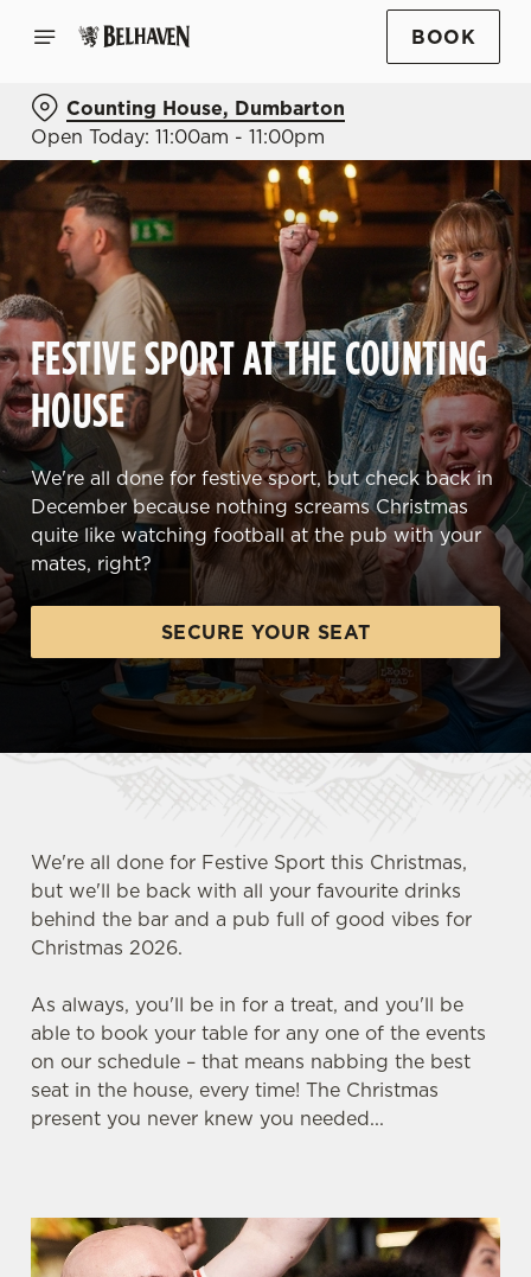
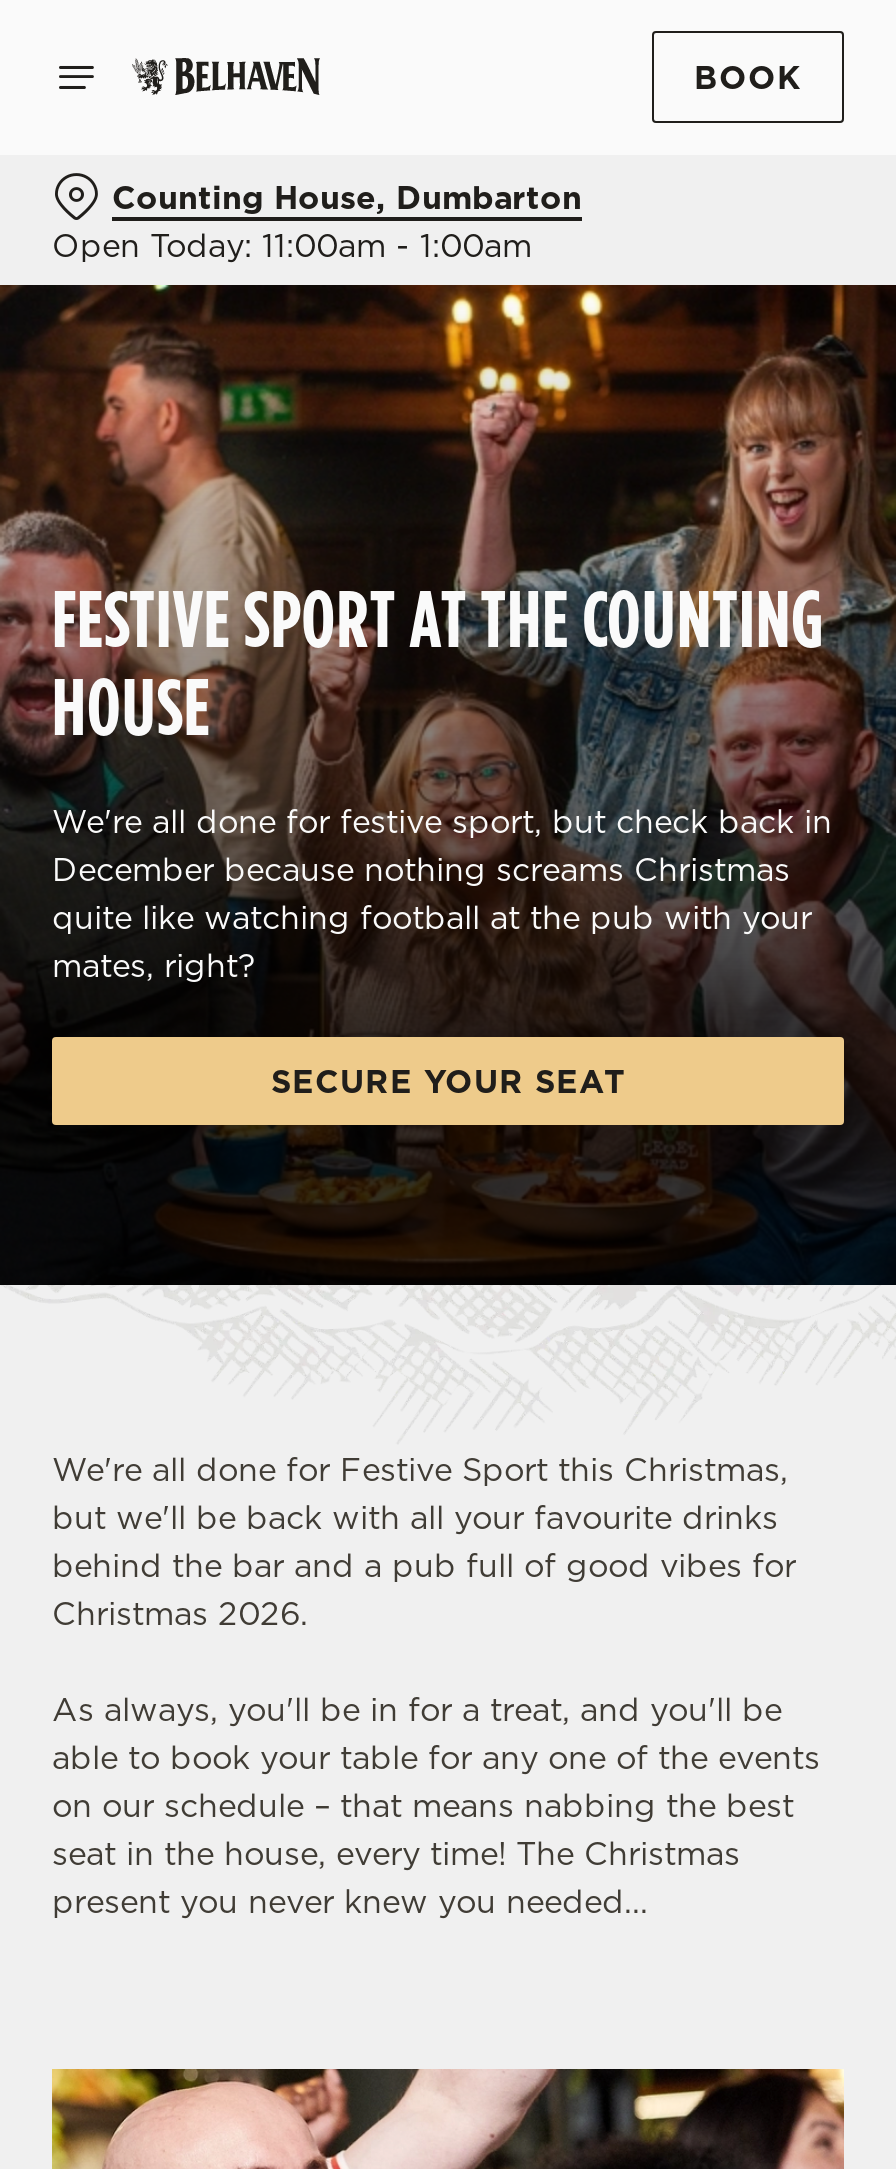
- Open Today: 11:00am - 11:00pm
+ Open Today: 11:00am - 1:00am
